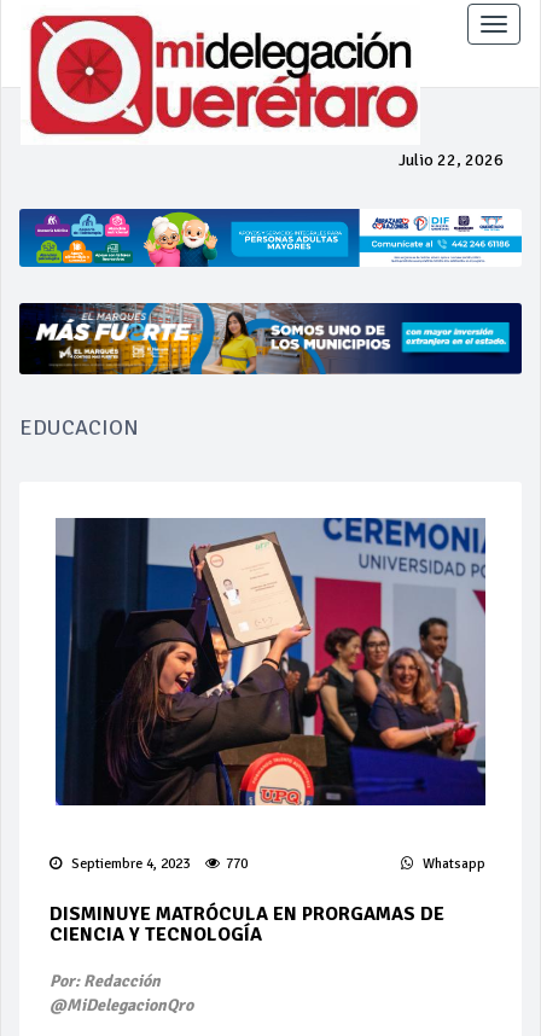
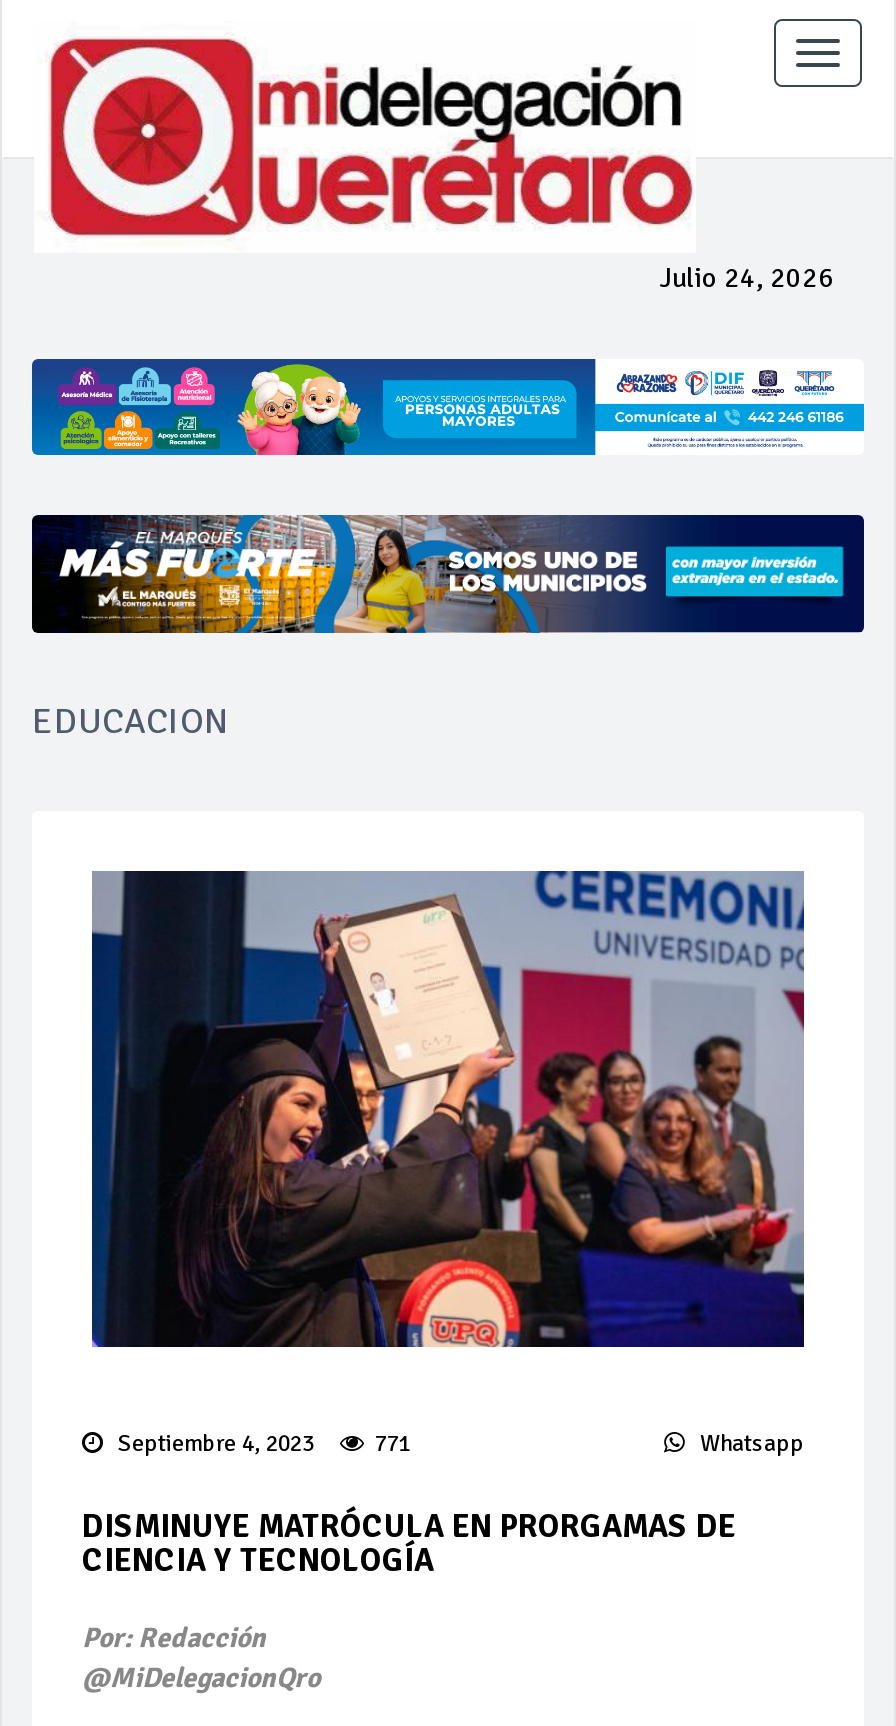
- Julio 22, 2026
+ Julio 24, 2026

- Septiembre 4, 2023 770
+ Septiembre 4, 2023 771
